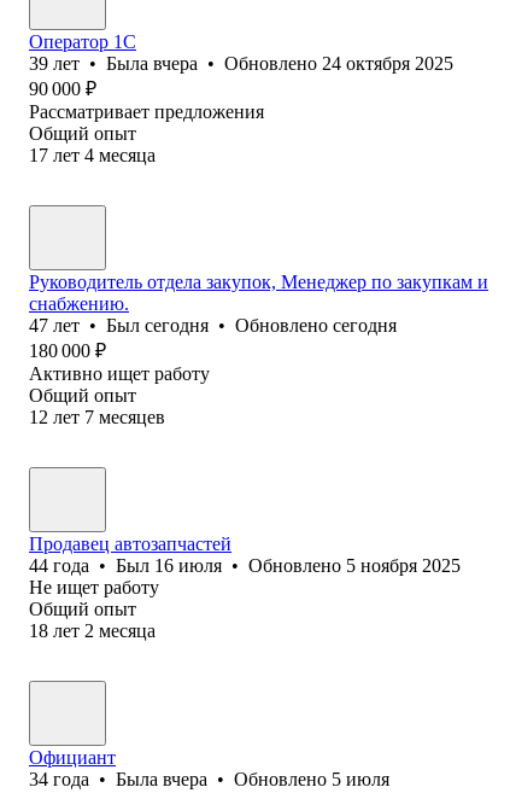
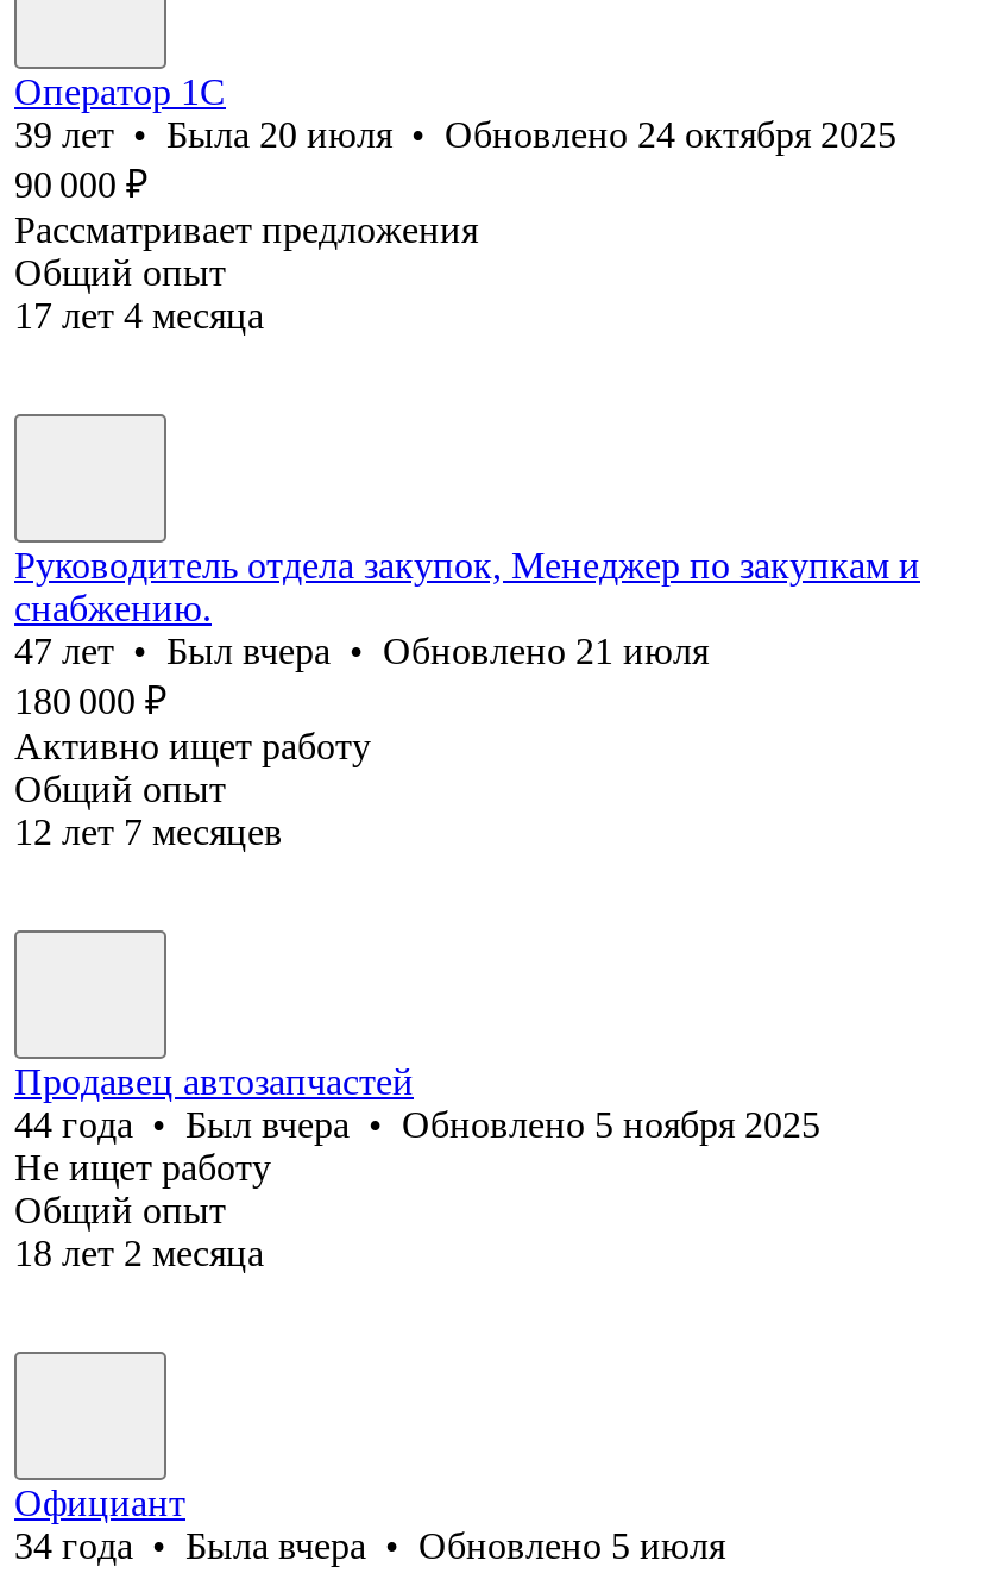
- 39 лет • Была вчера • Обновлено 24 октября 2025
+ 39 лет • Была 20 июля • Обновлено 24 октября 2025

- 47 лет • Был сегодня • Обновлено сегодня
+ 47 лет • Был вчера • Обновлено 21 июля

- 44 года • Был 16 июля • Обновлено 5 ноября 2025
+ 44 года • Был вчера • Обновлено 5 ноября 2025
